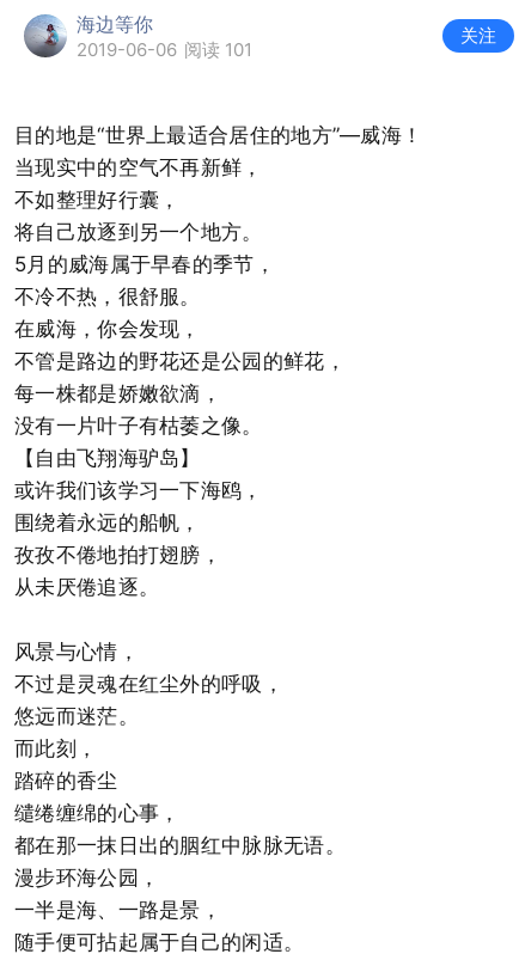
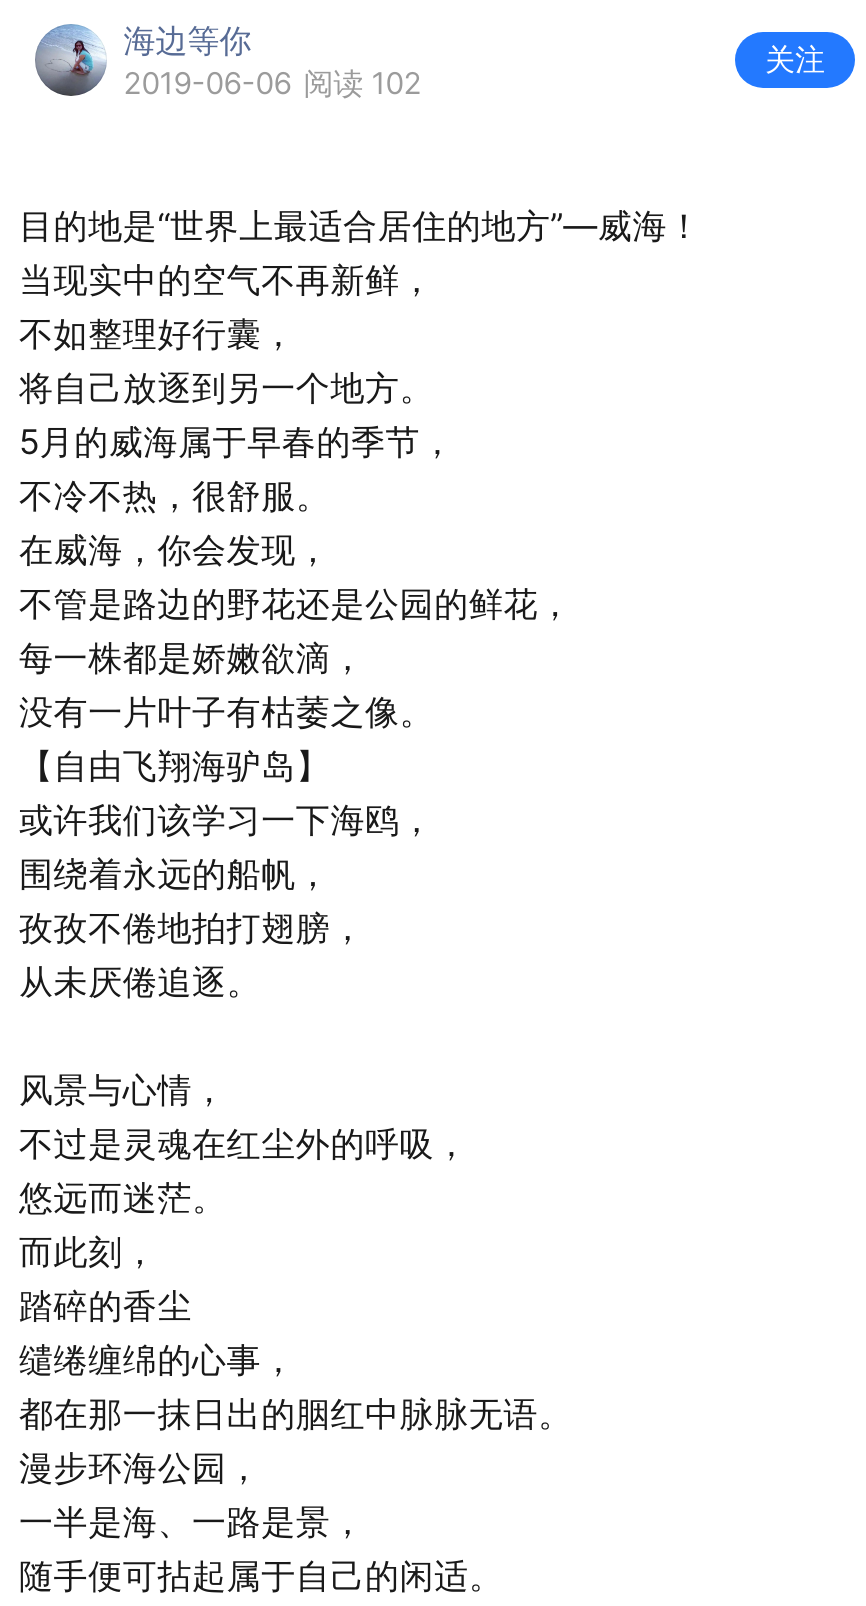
- 2019-06-06 阅读 101
+ 2019-06-06 阅读 102
